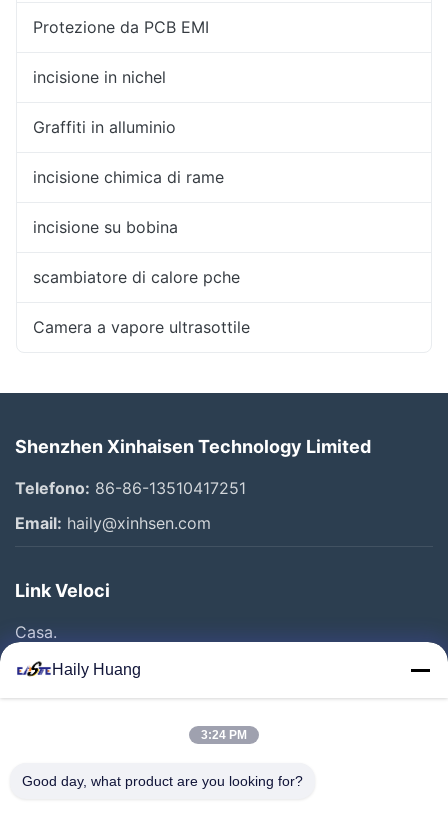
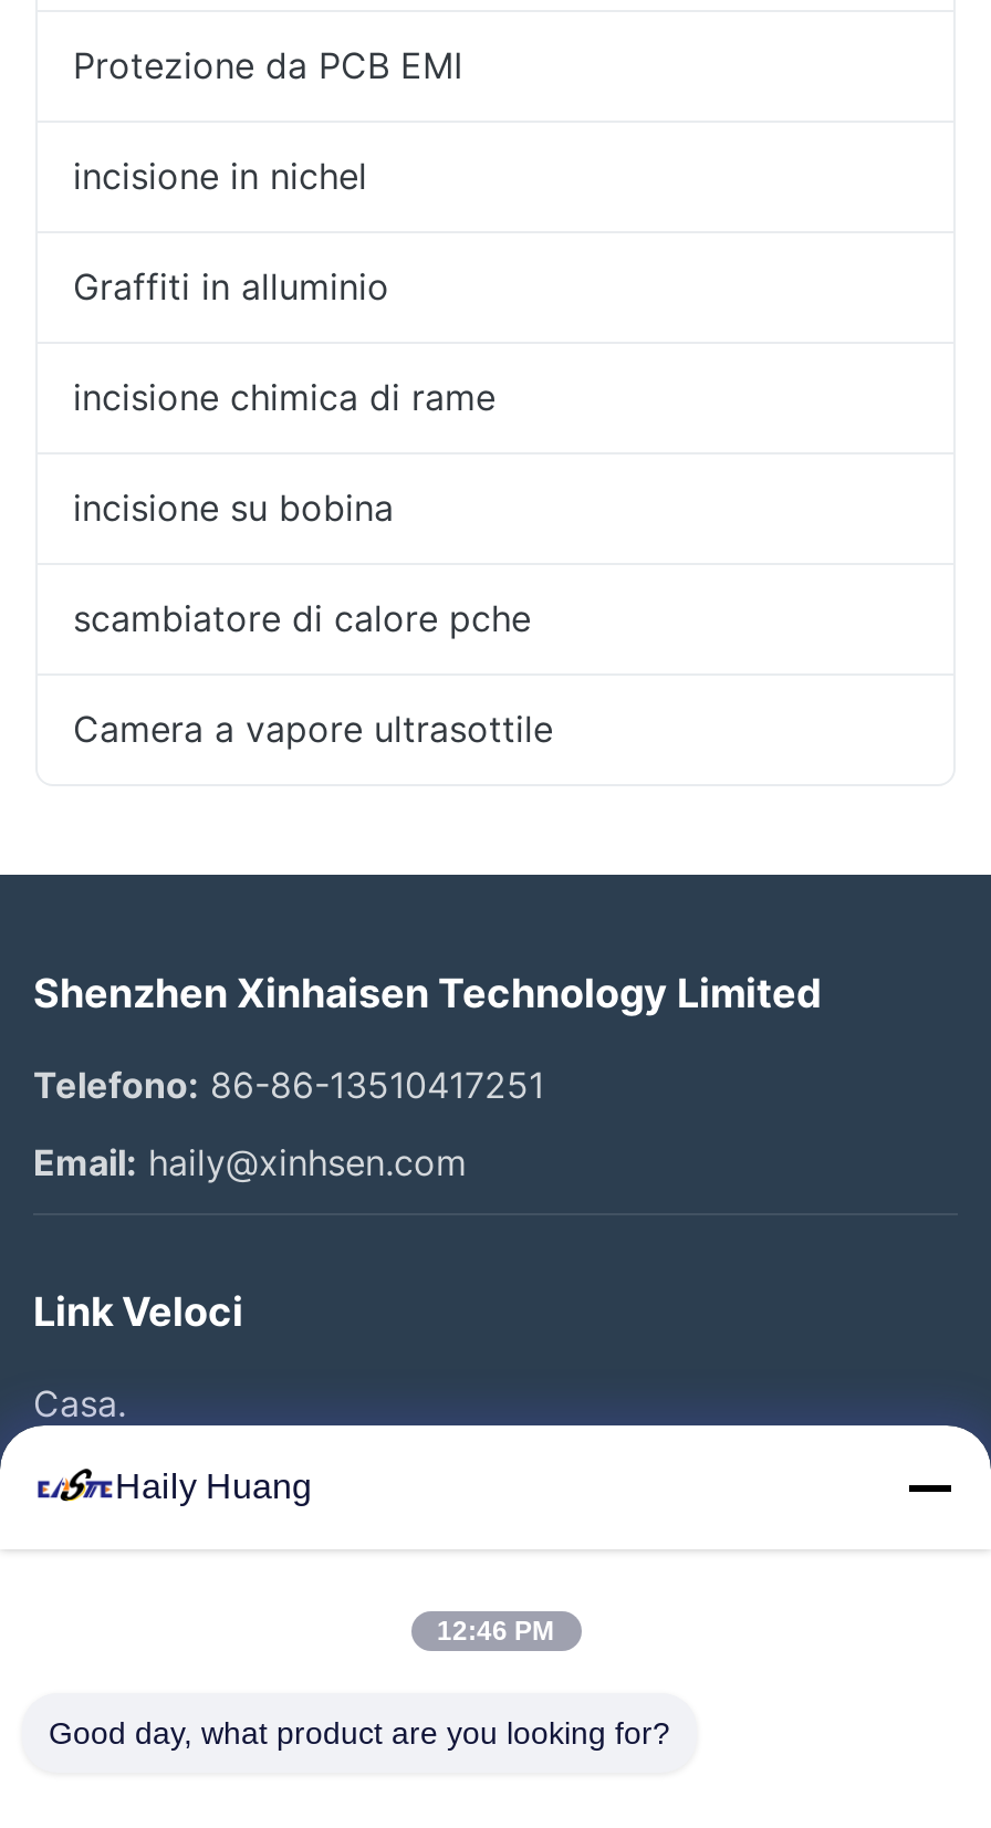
- 3:24 PM
+ 12:46 PM
